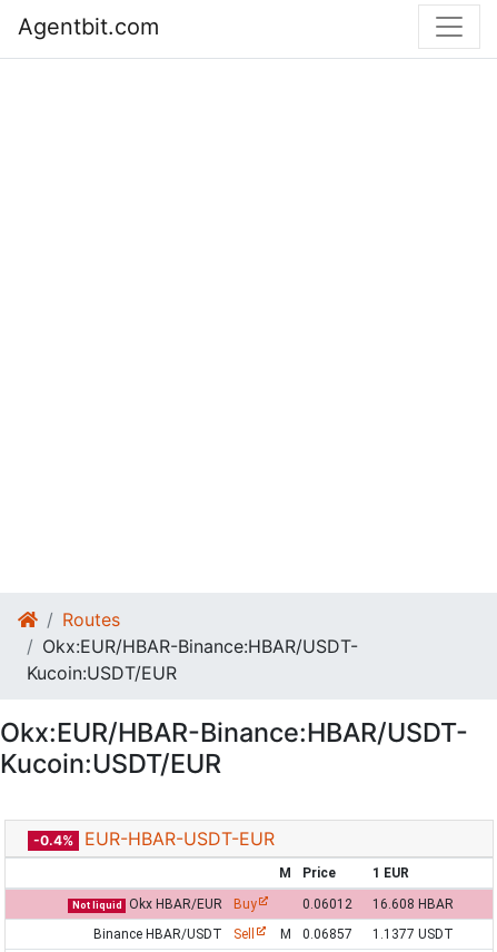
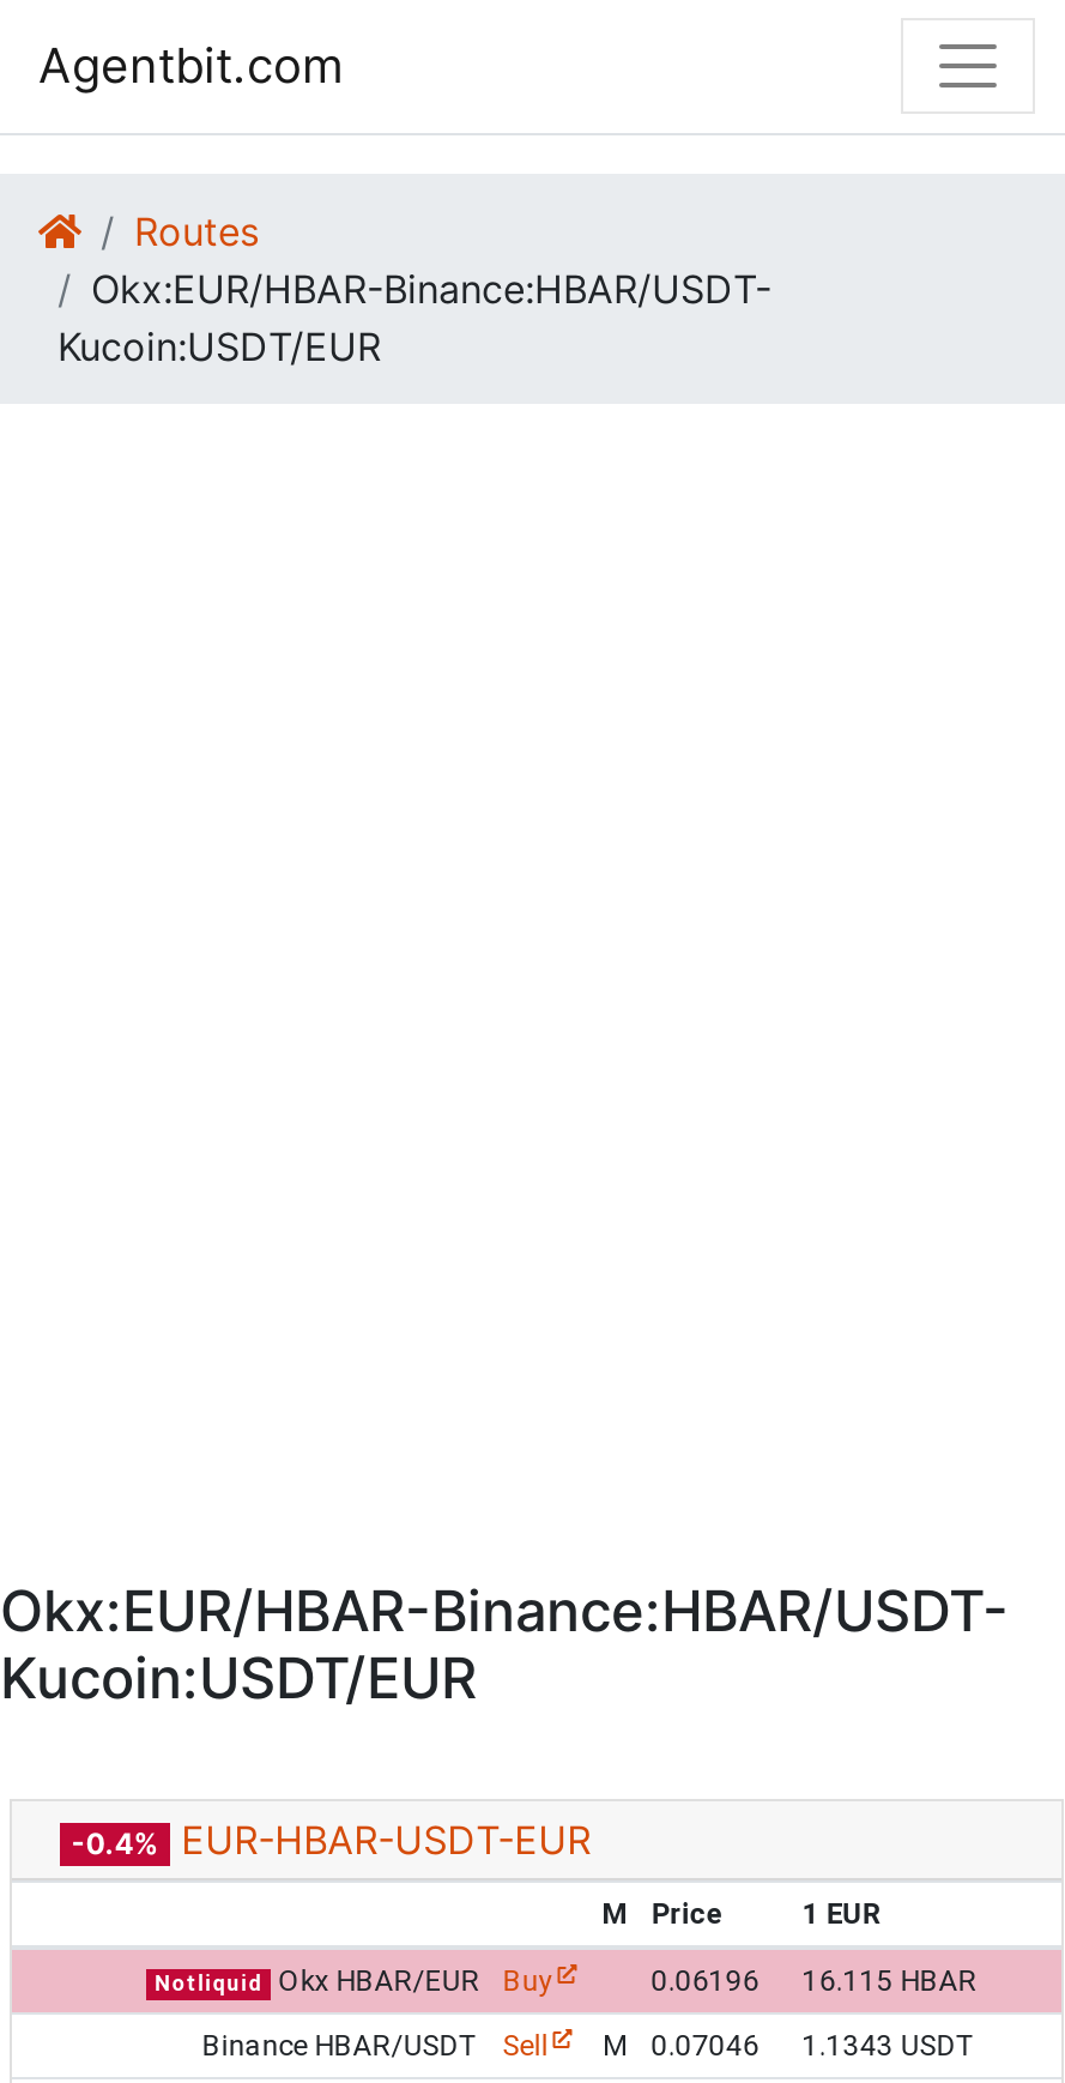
moved up: Routes | Okx:EUR/HBAR-Binance:HBAR/USDT- | Kucoin:USDT/EUR

- 0.06012
+ 0.06196

- 16.608 HBAR
+ 16.115 HBAR

- 0.06857
+ 0.07046

- 1.1377 USDT
+ 1.1343 USDT
